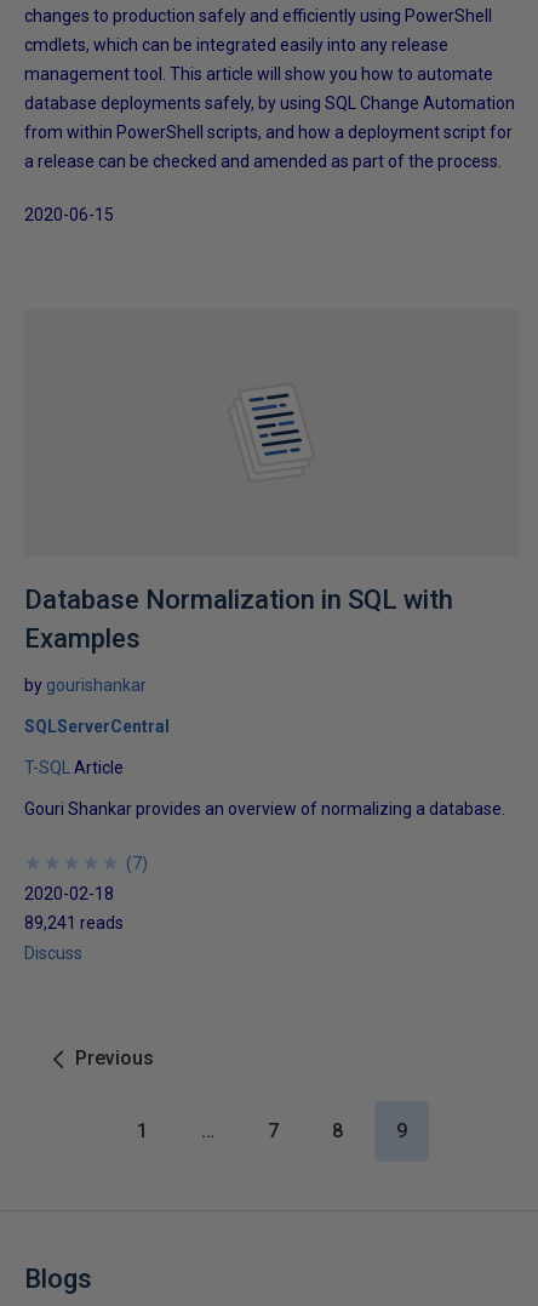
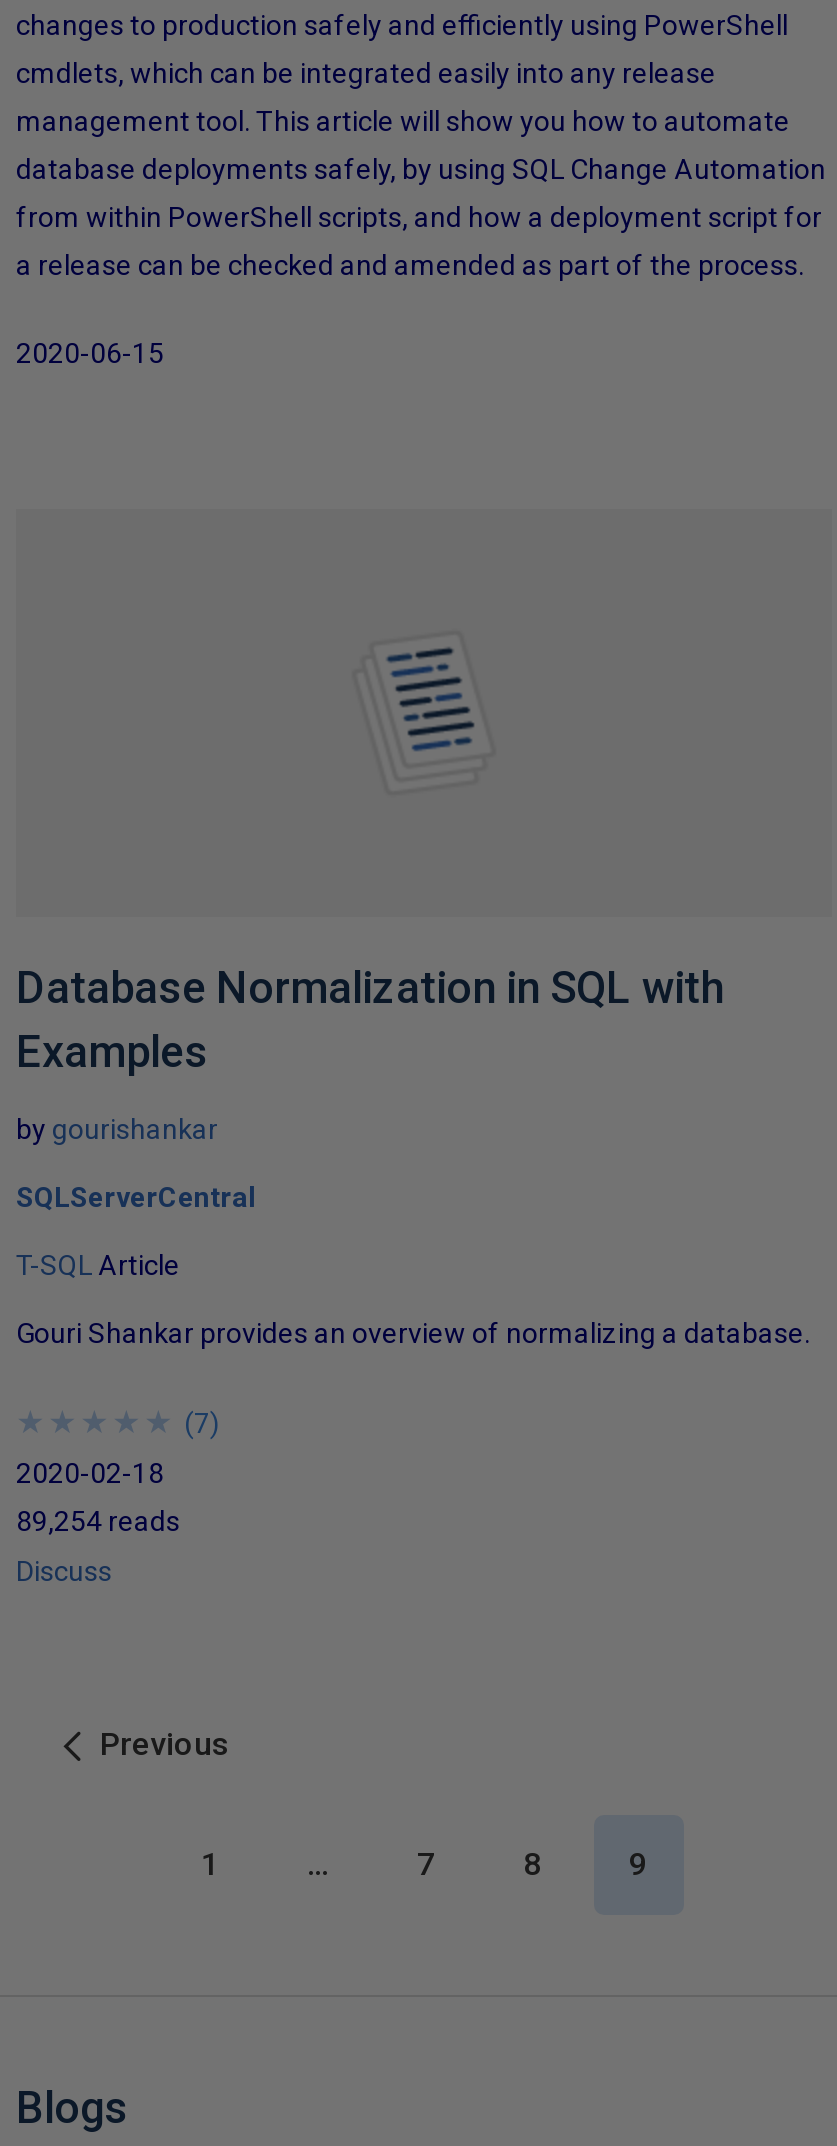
- 89,241 reads
+ 89,254 reads
